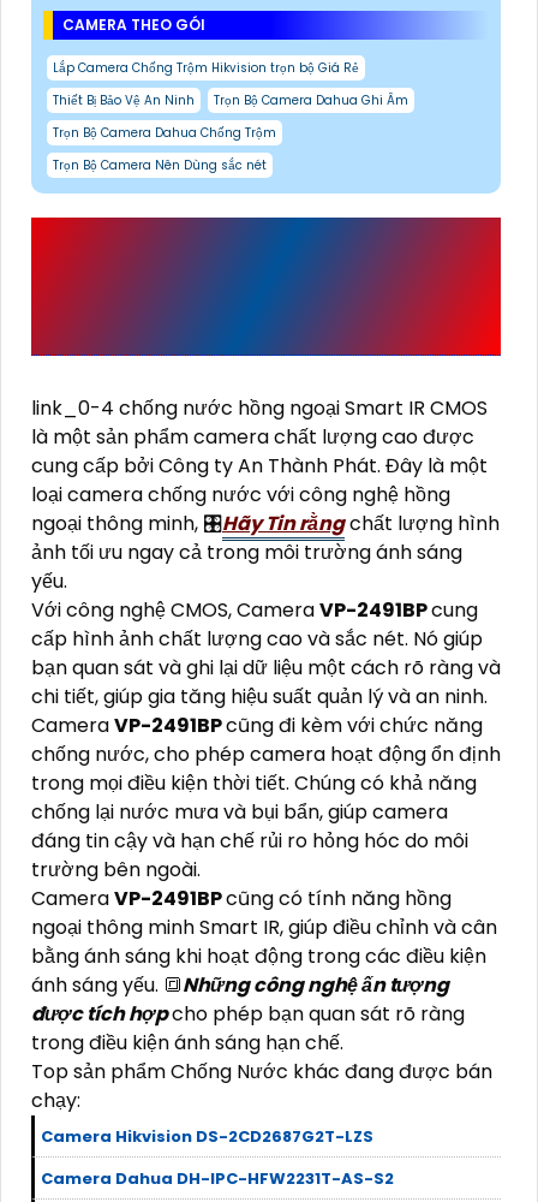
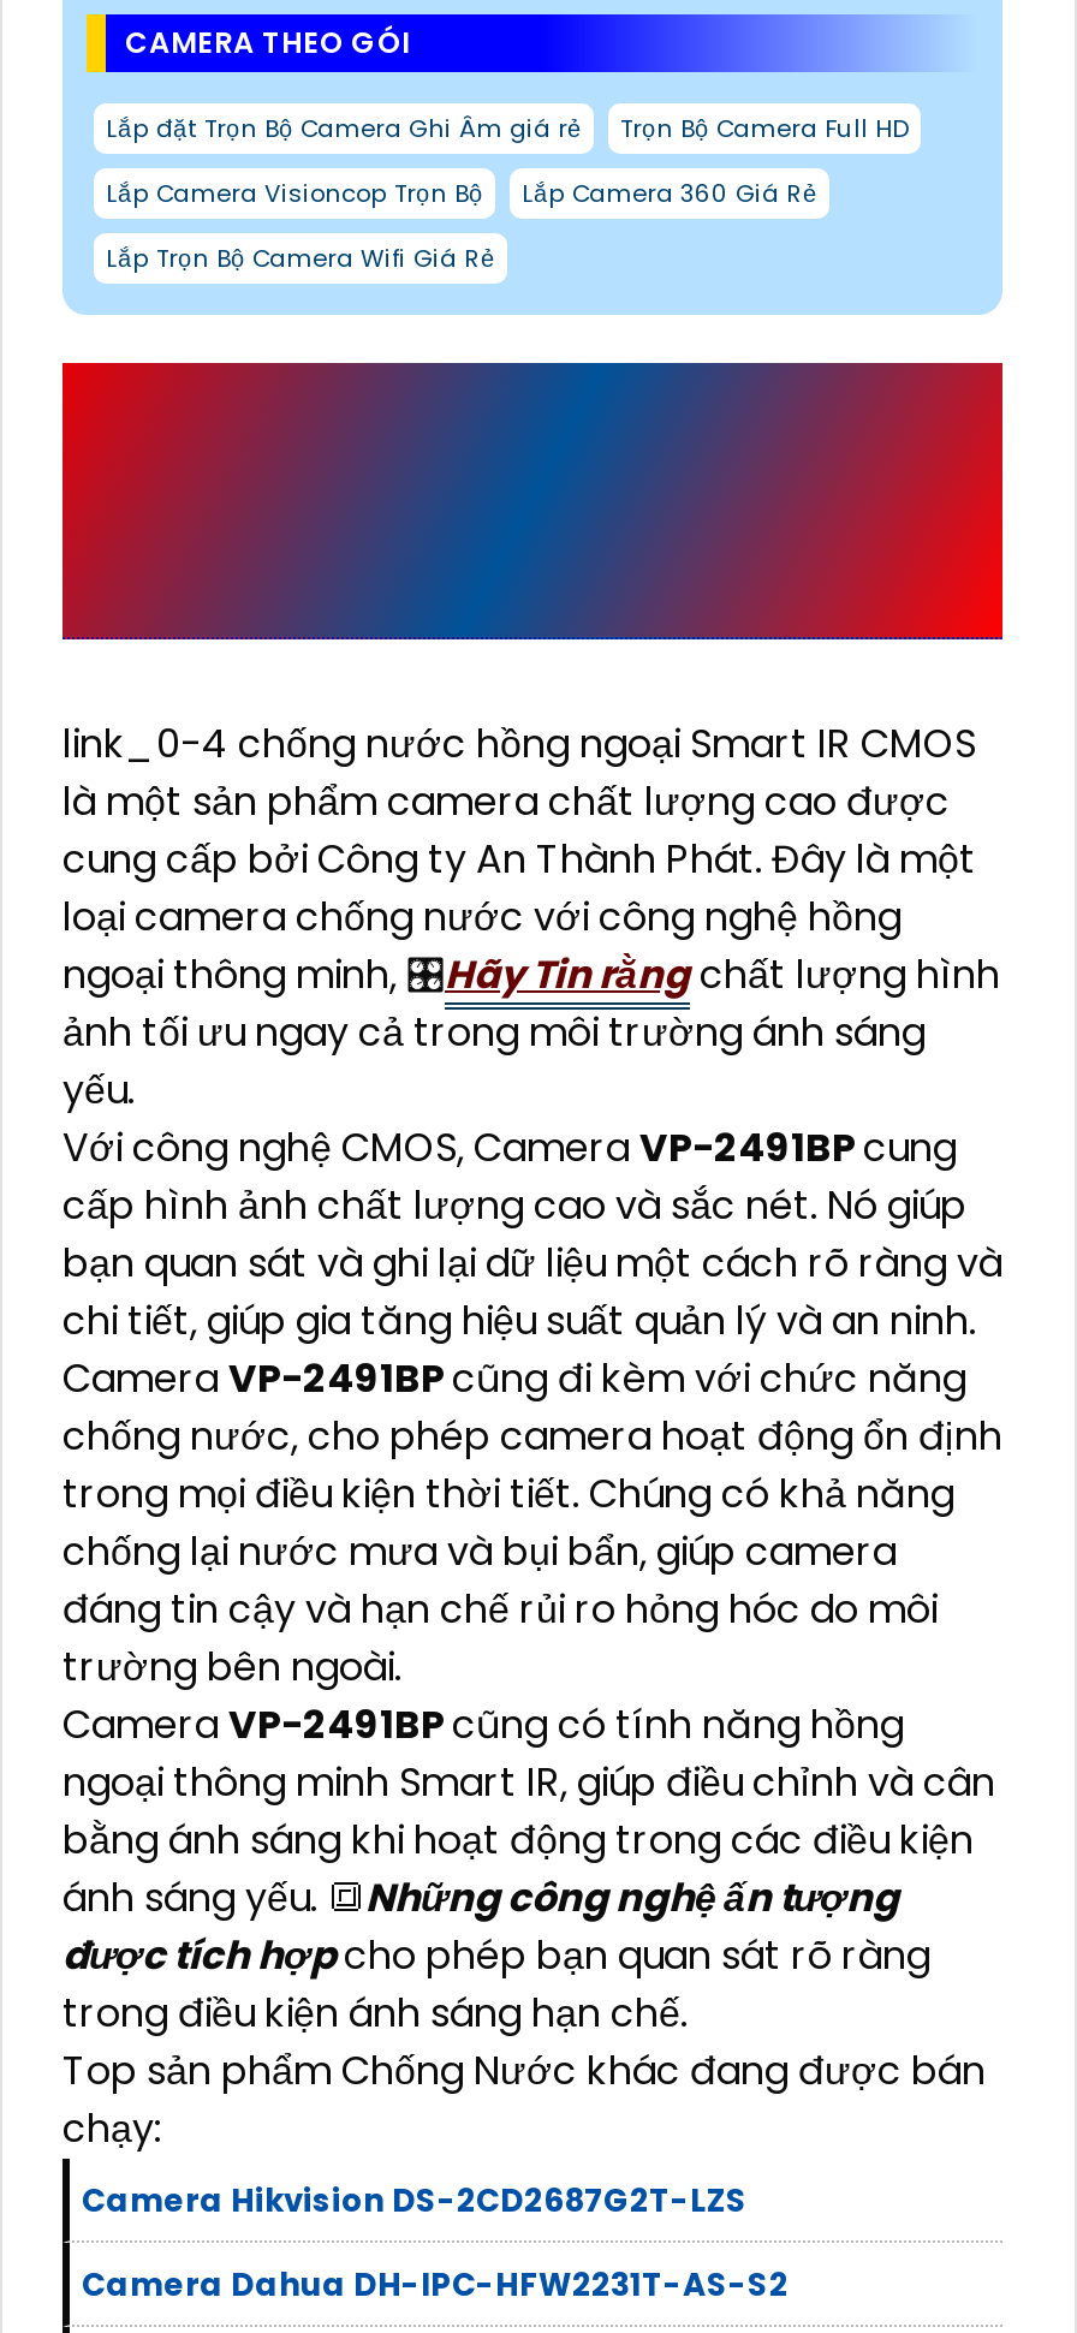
- Lắp Camera Chống Trộm Hikvision trọn bộ Giá Rẻ
- Thiết Bị Bảo Vệ An Ninh
- Trọn Bộ Camera Dahua Ghi Âm
- Trọn Bộ Camera Dahua Chống Trộm
- Trọn Bộ Camera Nên Dùng sắc nét
+ Lắp đặt Trọn Bộ Camera Ghi Âm giá rẻ
+ Trọn Bộ Camera Full HD
+ Lắp Camera Visioncop Trọn Bộ
+ Lắp Camera 360 Giá Rẻ
+ Lắp Trọn Bộ Camera Wifi Giá Rẻ
